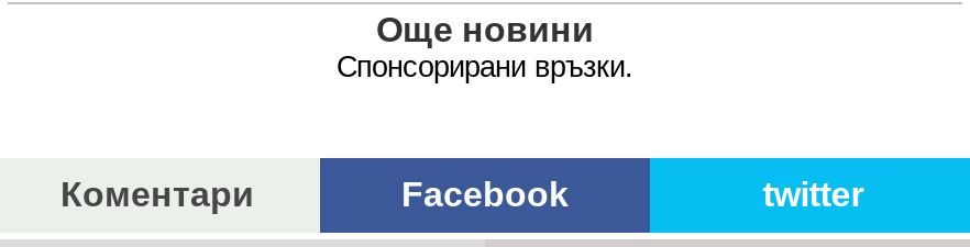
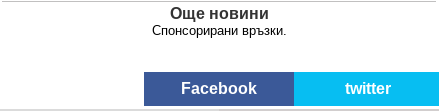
- Коментари
